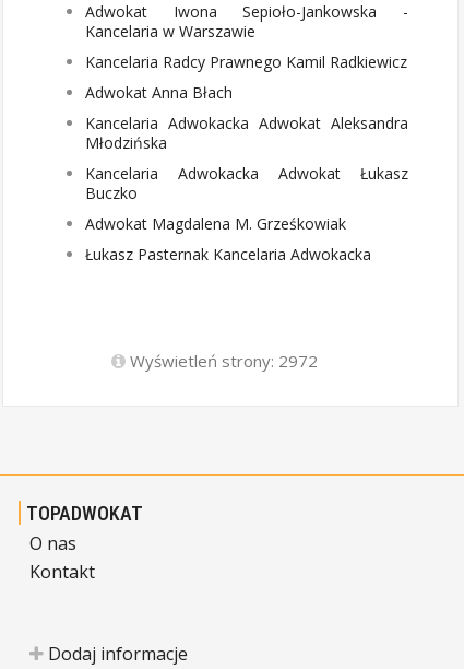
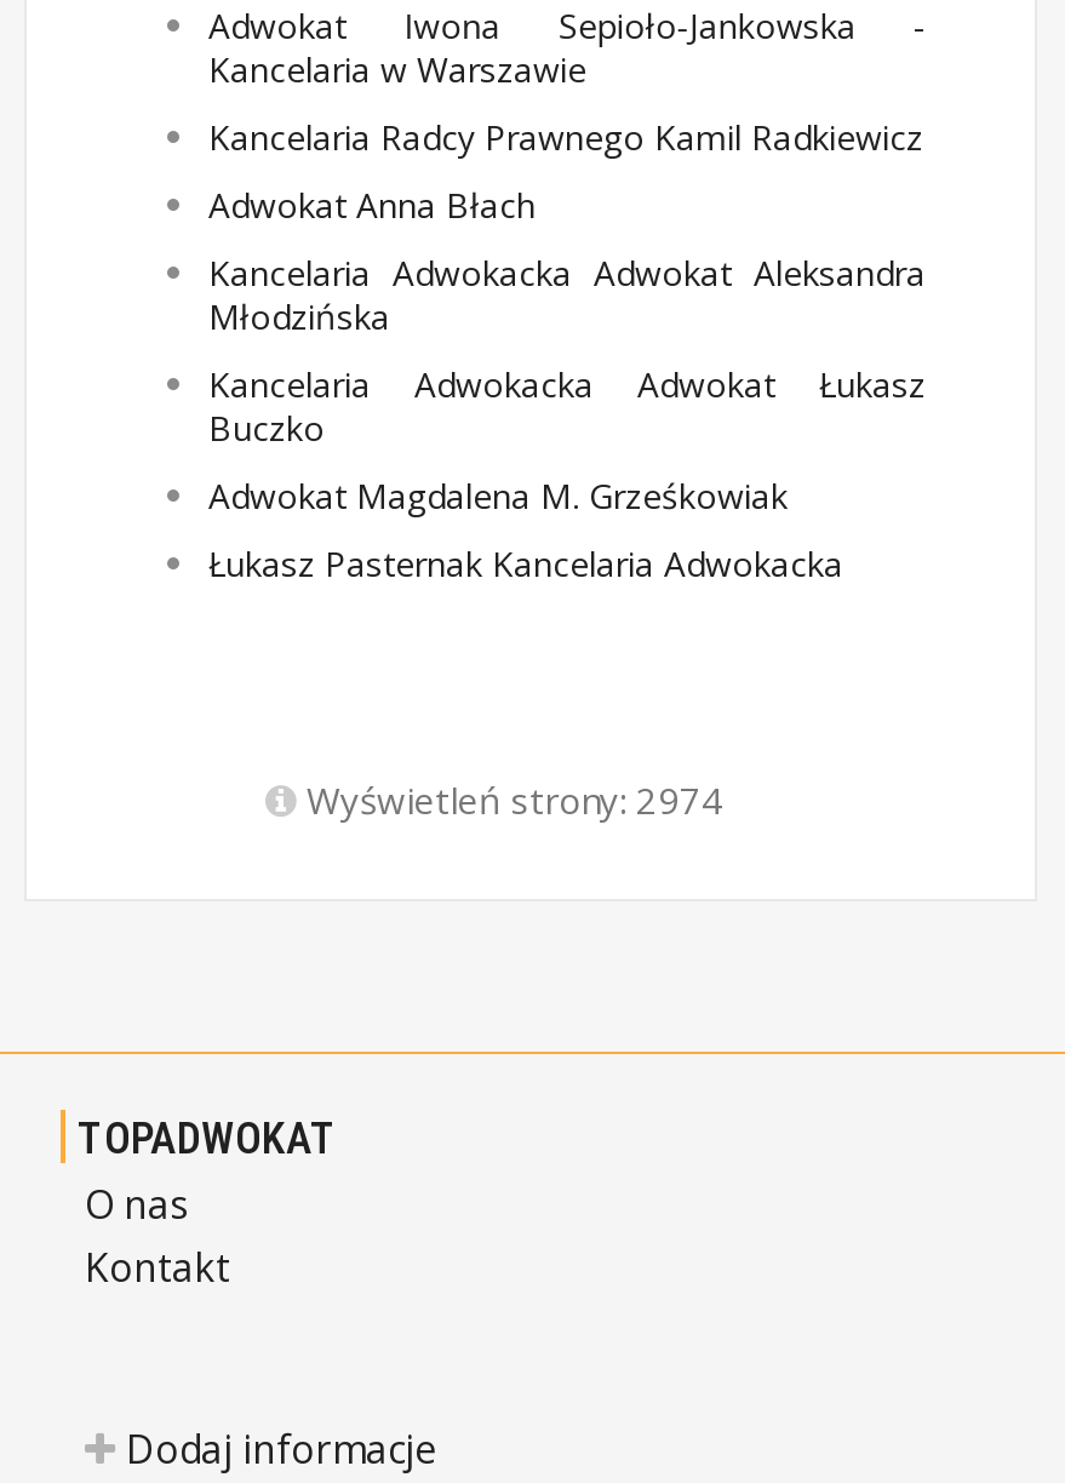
- Wyświetleń strony: 2972
+ Wyświetleń strony: 2974
